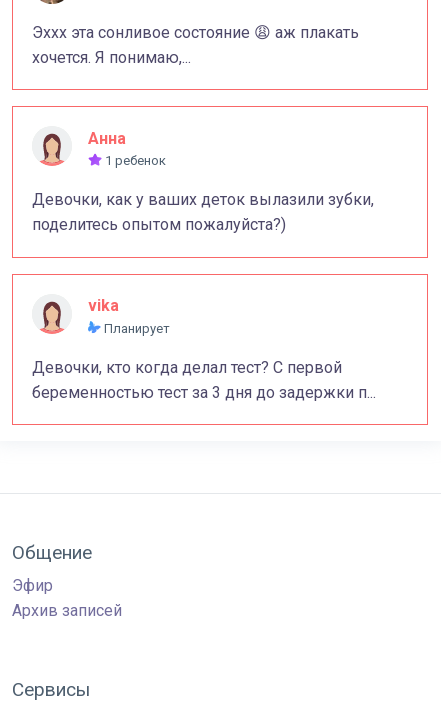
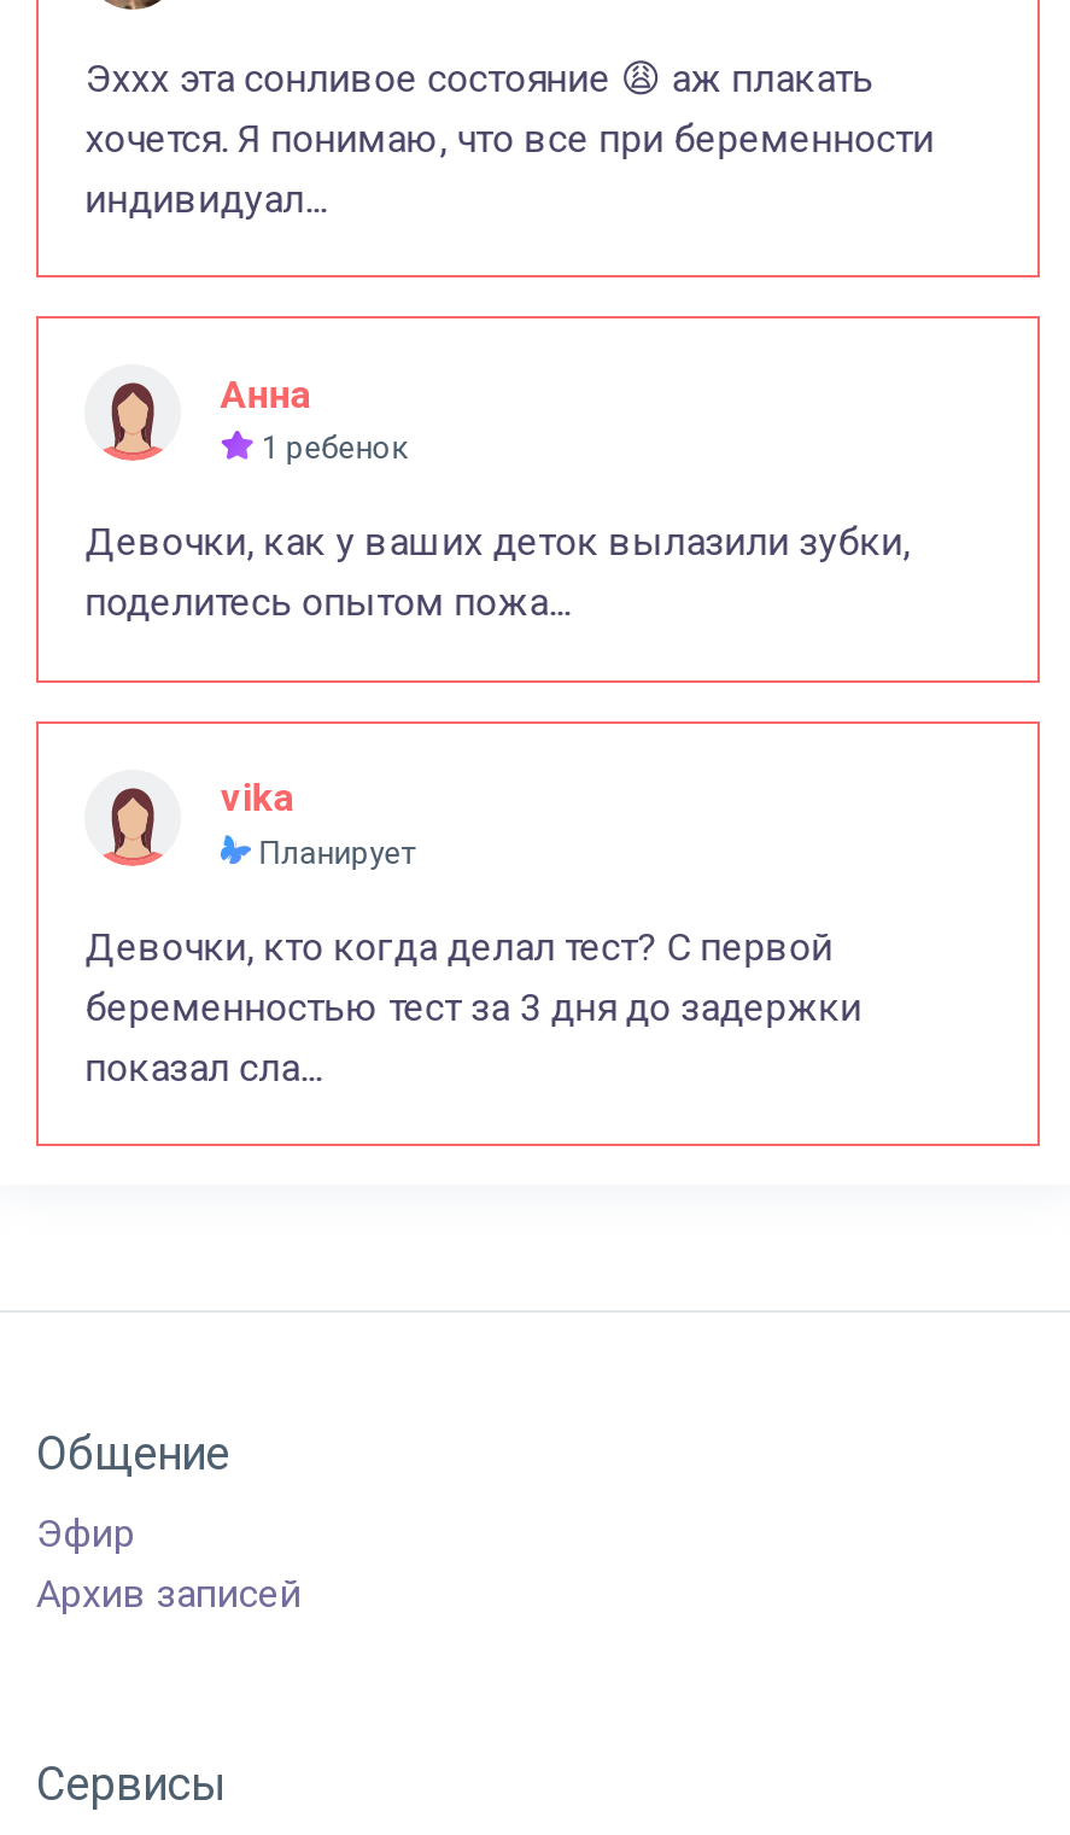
- хочется. Я понимаю,...
+ хочется. Я понимаю, что все при беременности
+ индивидуал...

- поделитесь опытом пожалуйста?)
+ поделитесь опытом пожа...

- беременностью тест за 3 дня до задержки п...
+ беременностью тест за 3 дня до задержки
+ показал сла...
